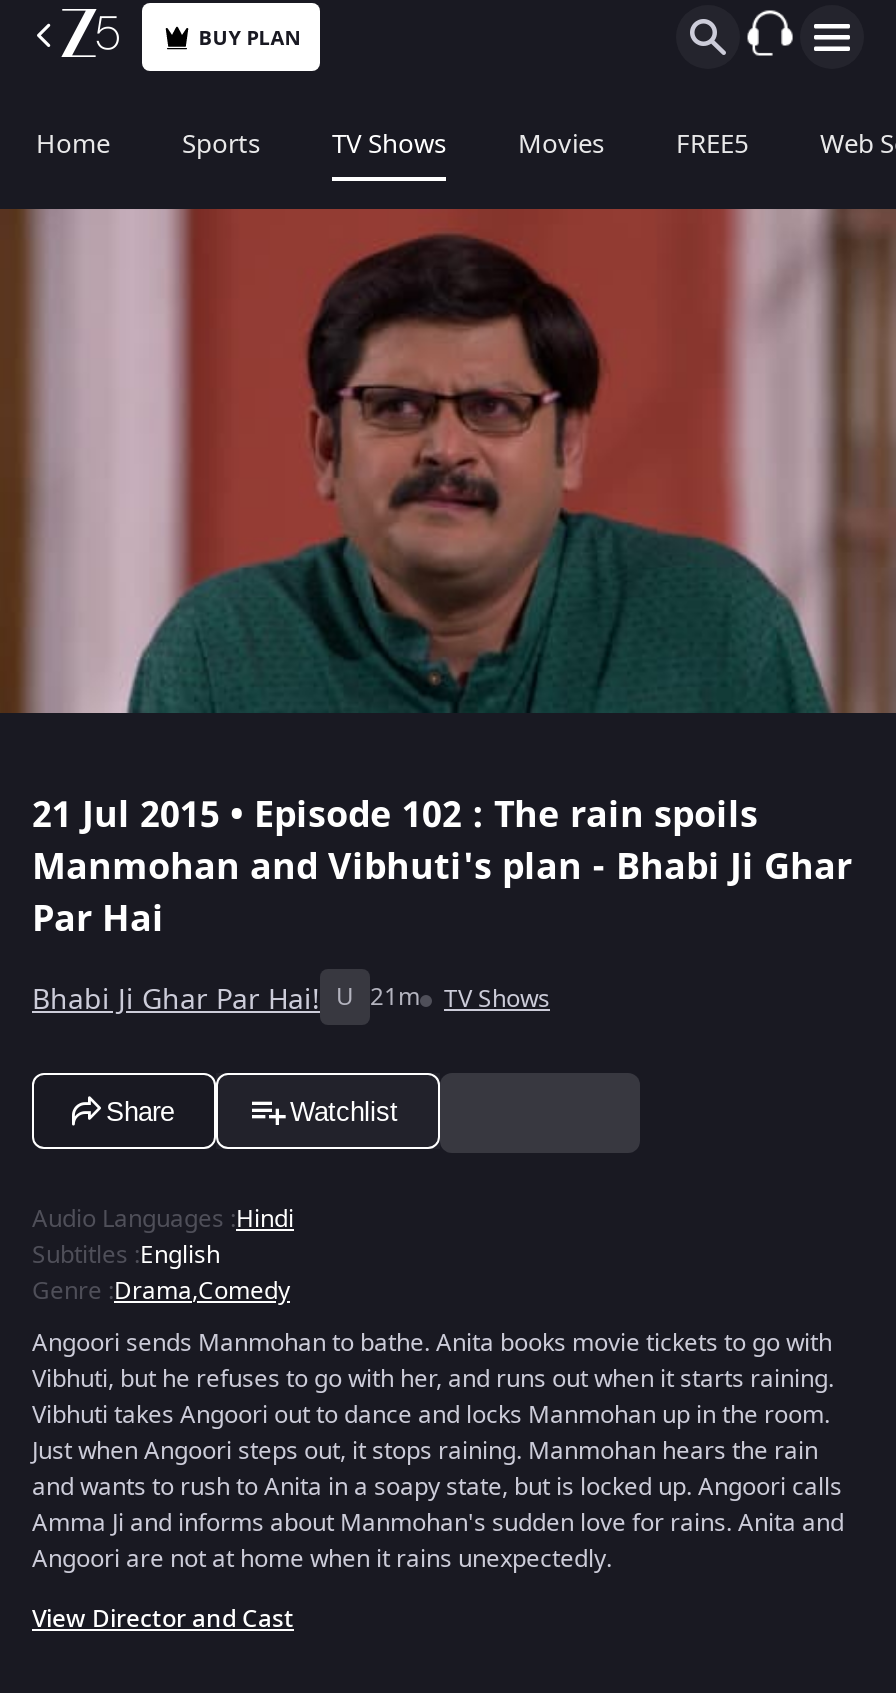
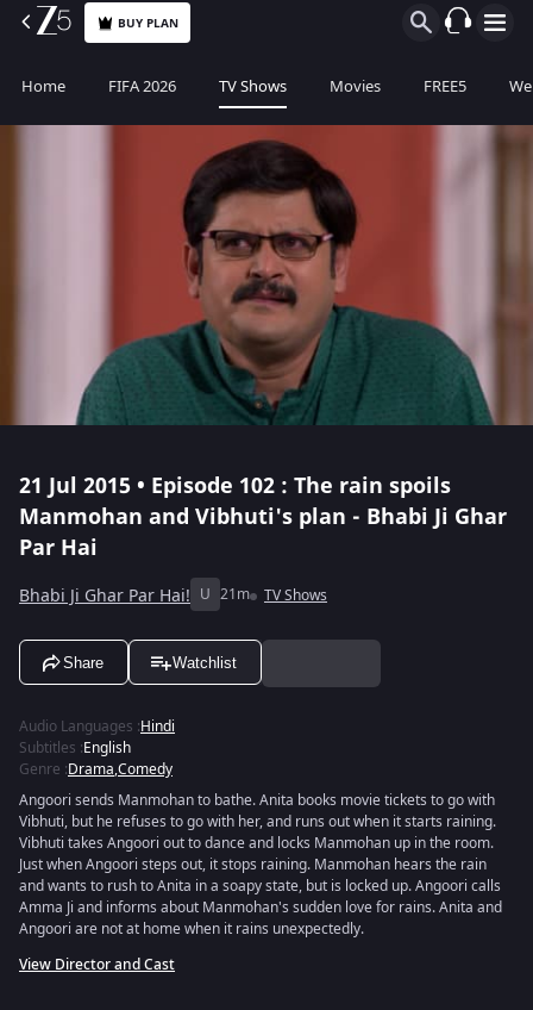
- Sports
+ FIFA 2026
